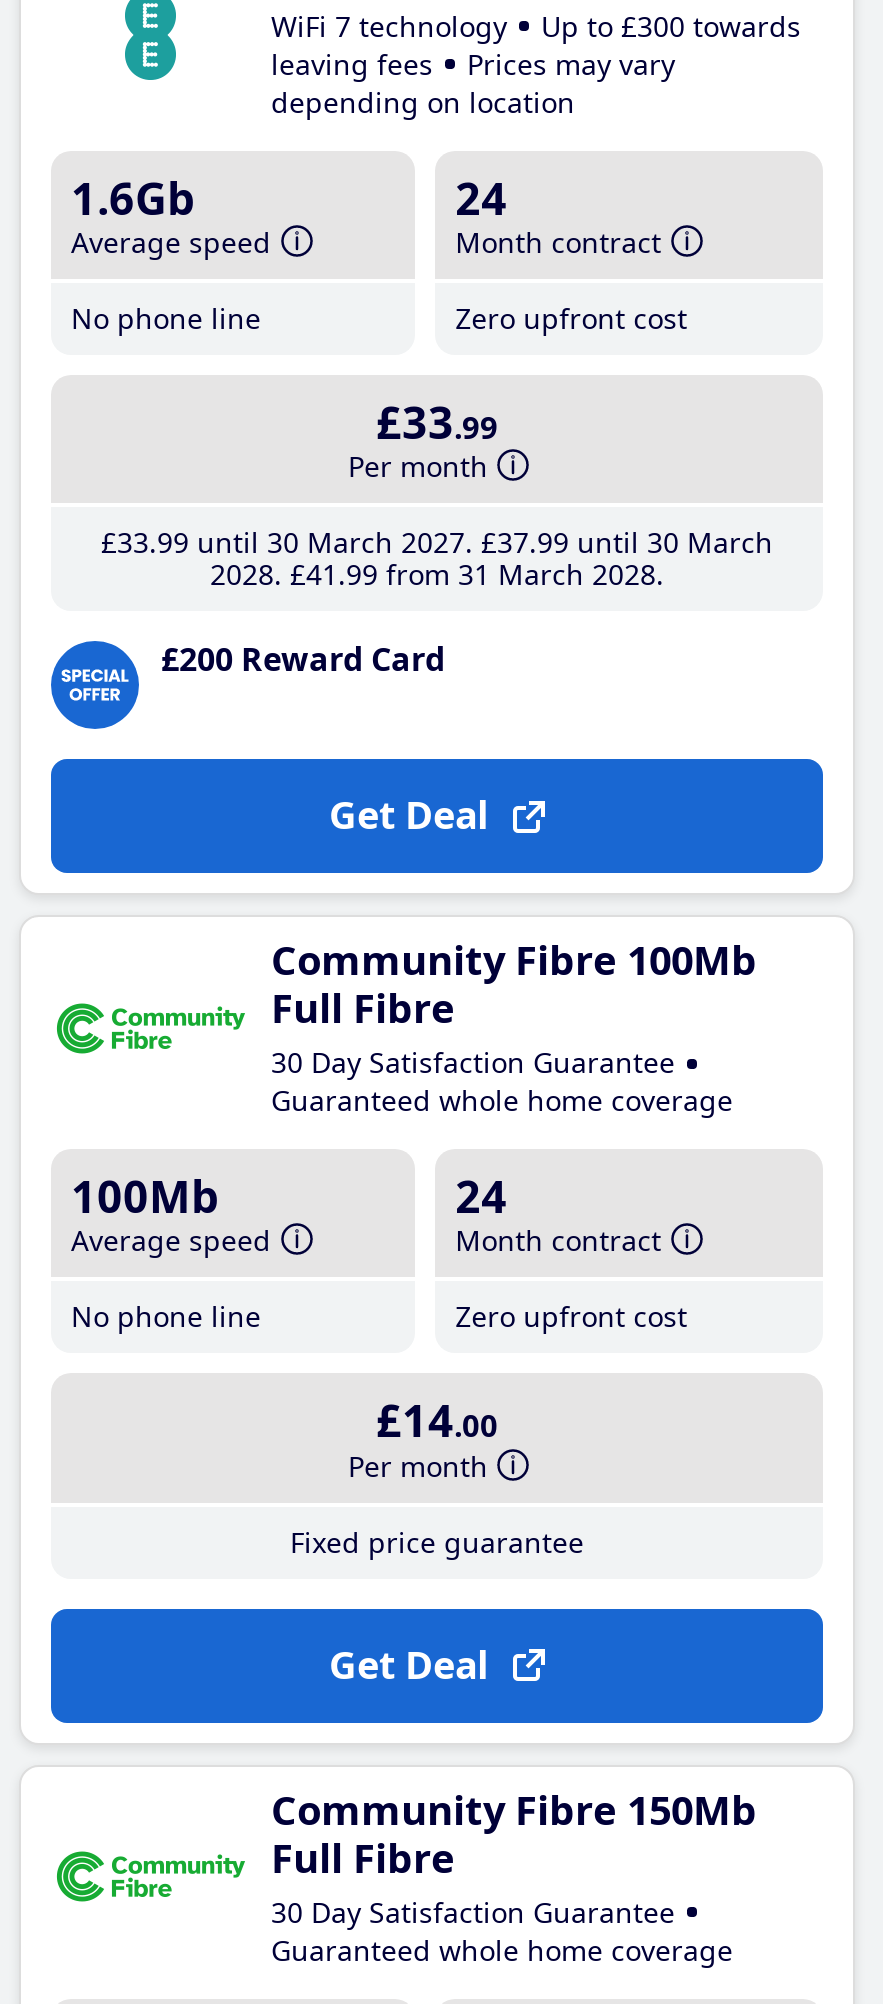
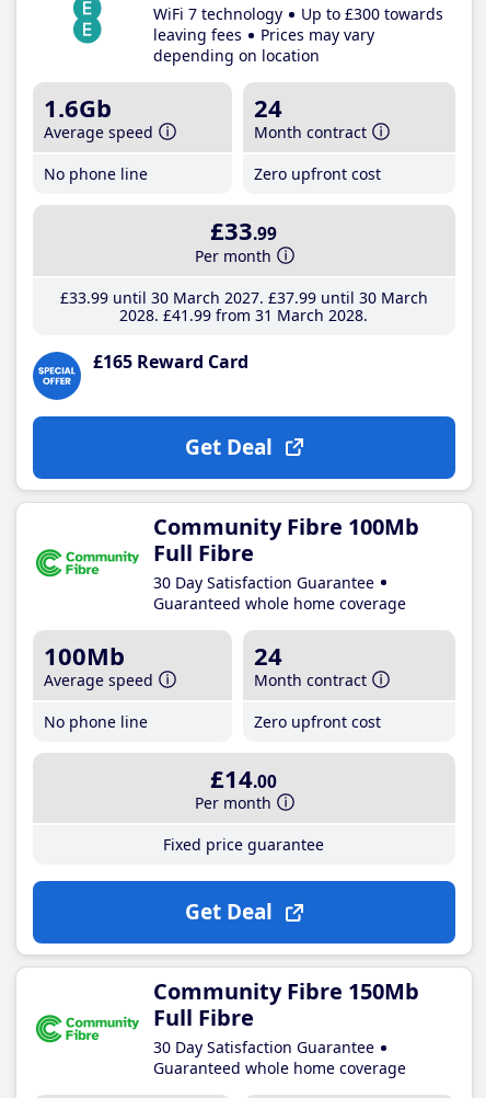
- £200 Reward Card
+ £165 Reward Card
